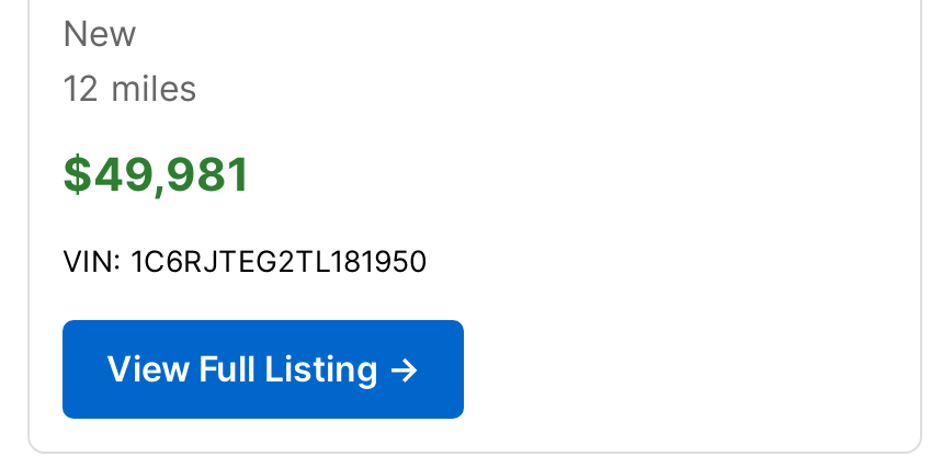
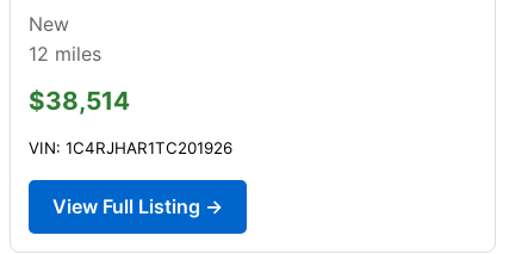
- $49,981
+ $38,514

- VIN: 1C6RJTEG2TL181950
+ VIN: 1C4RJHAR1TC201926
